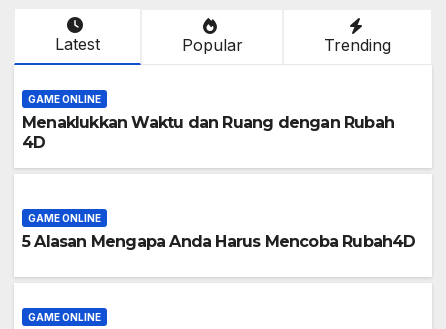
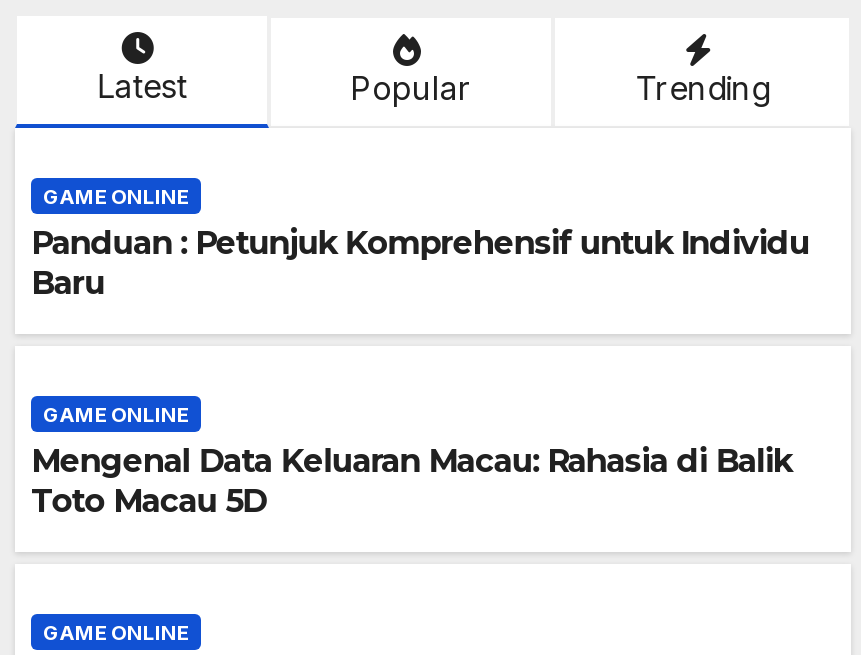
- Menaklukkan Waktu dan Ruang dengan Rubah
- 4D
+ Panduan : Petunjuk Komprehensif untuk Individu
+ Baru

- 5 Alasan Mengapa Anda Harus Mencoba Rubah4D
+ Mengenal Data Keluaran Macau: Rahasia di Balik
+ Toto Macau 5D
